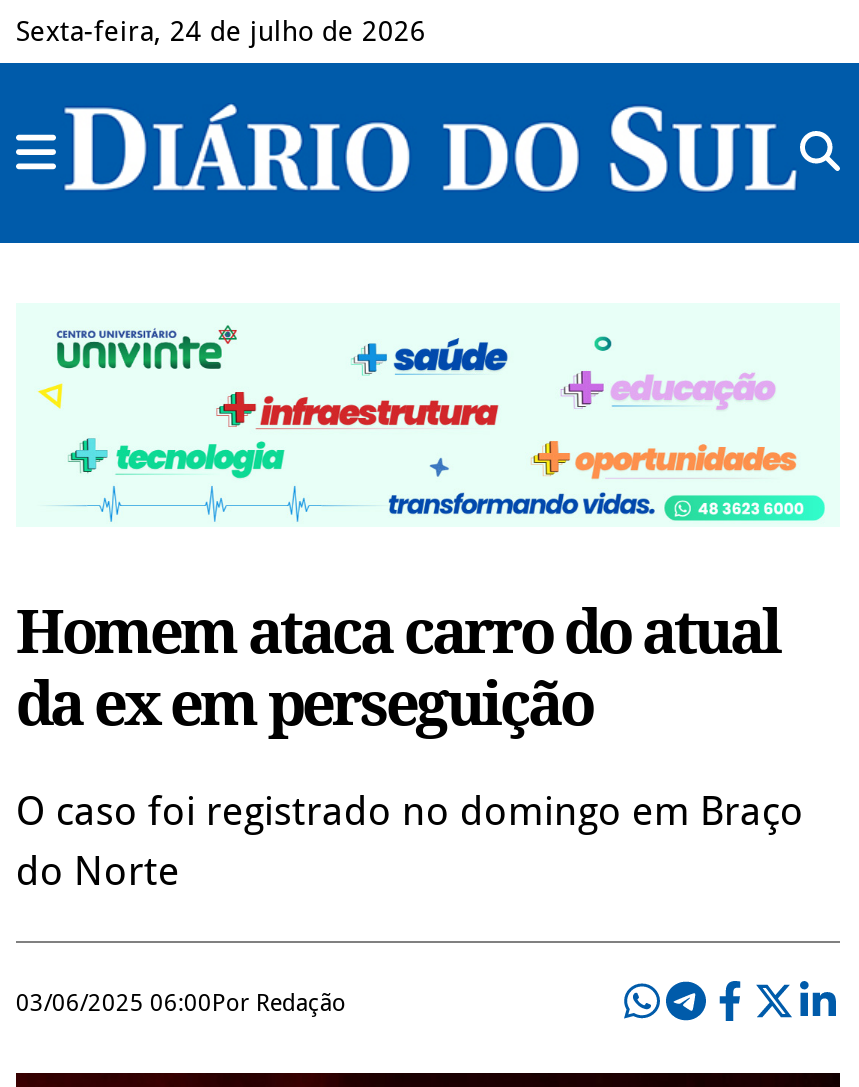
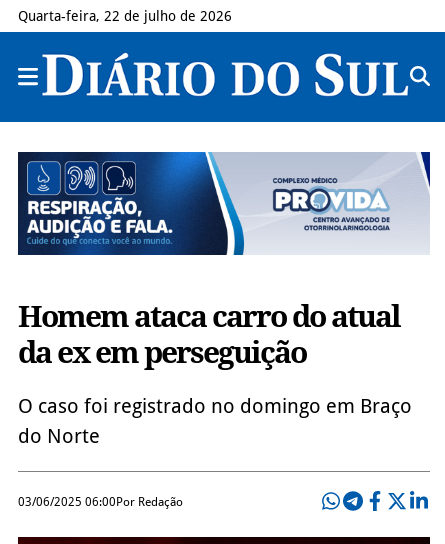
- Sexta-feira, 24 de julho de 2026
+ Quarta-feira, 22 de julho de 2026

- [image]
+ [image]
